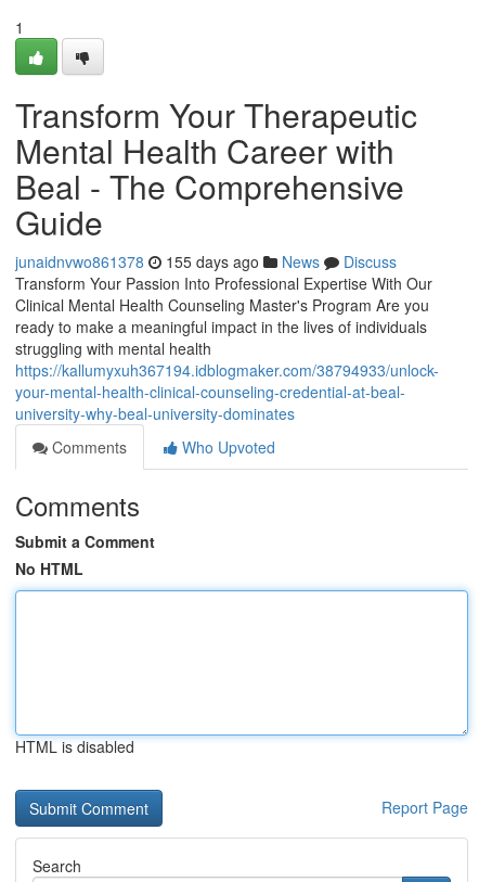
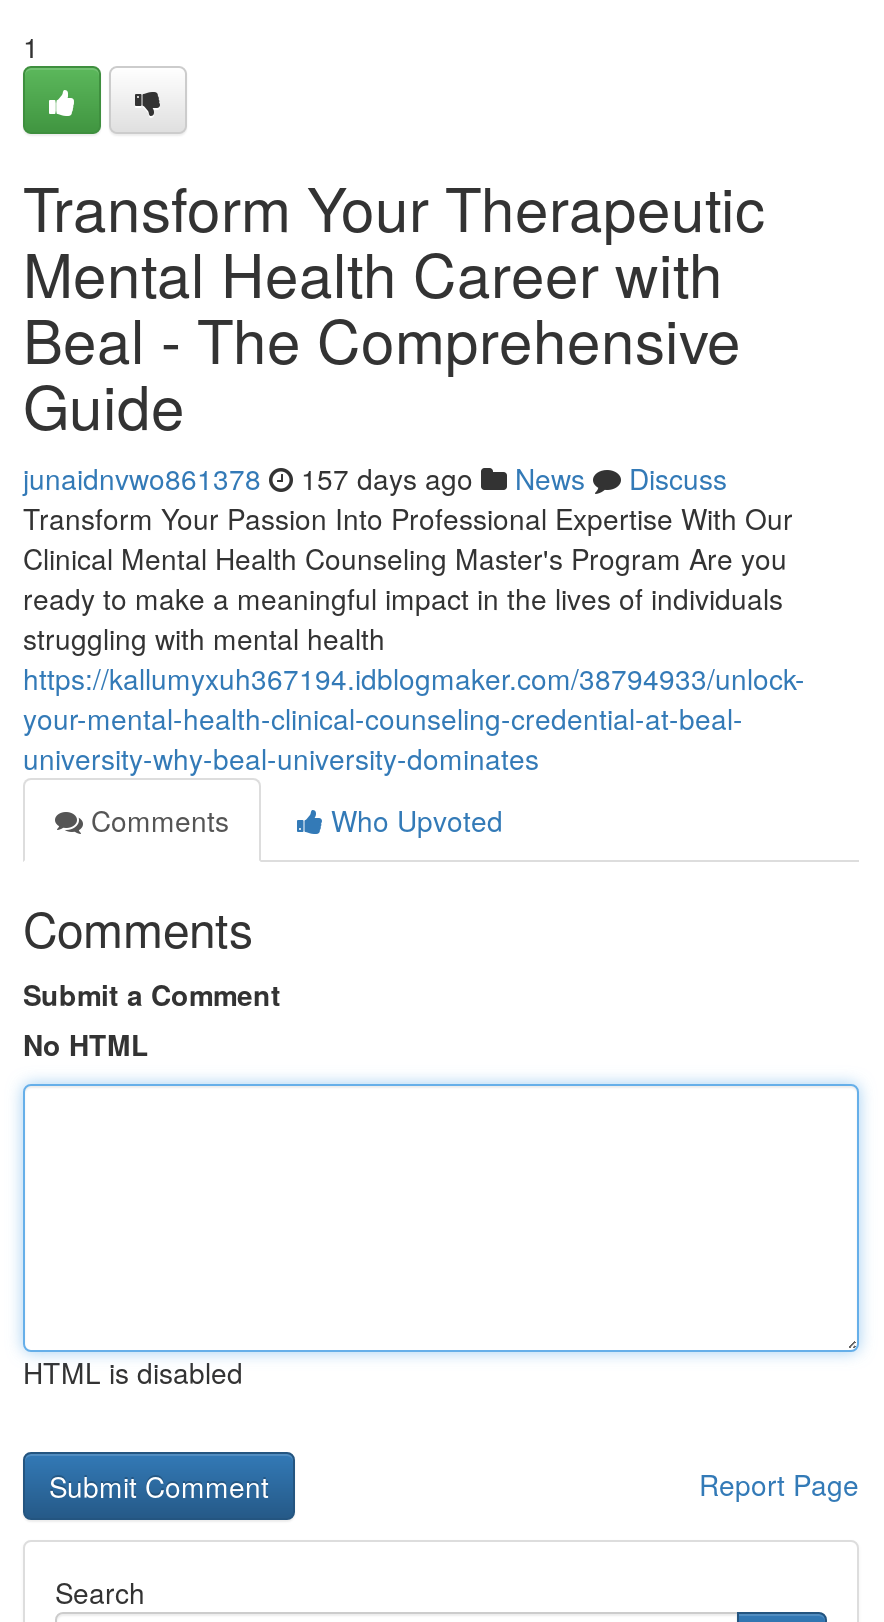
- junaidnvwo861378 155 days ago News Discuss
+ junaidnvwo861378 157 days ago News Discuss
